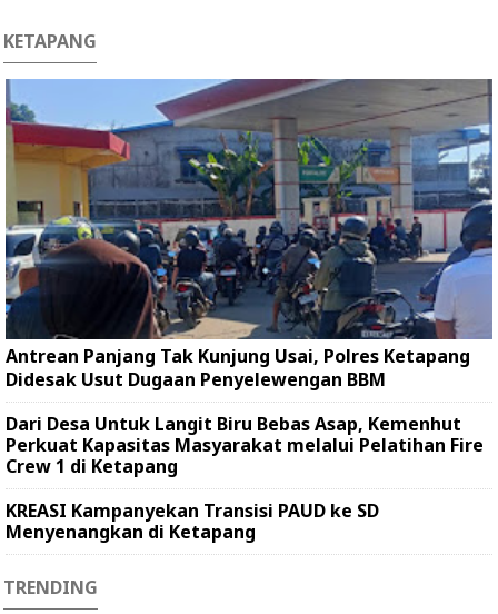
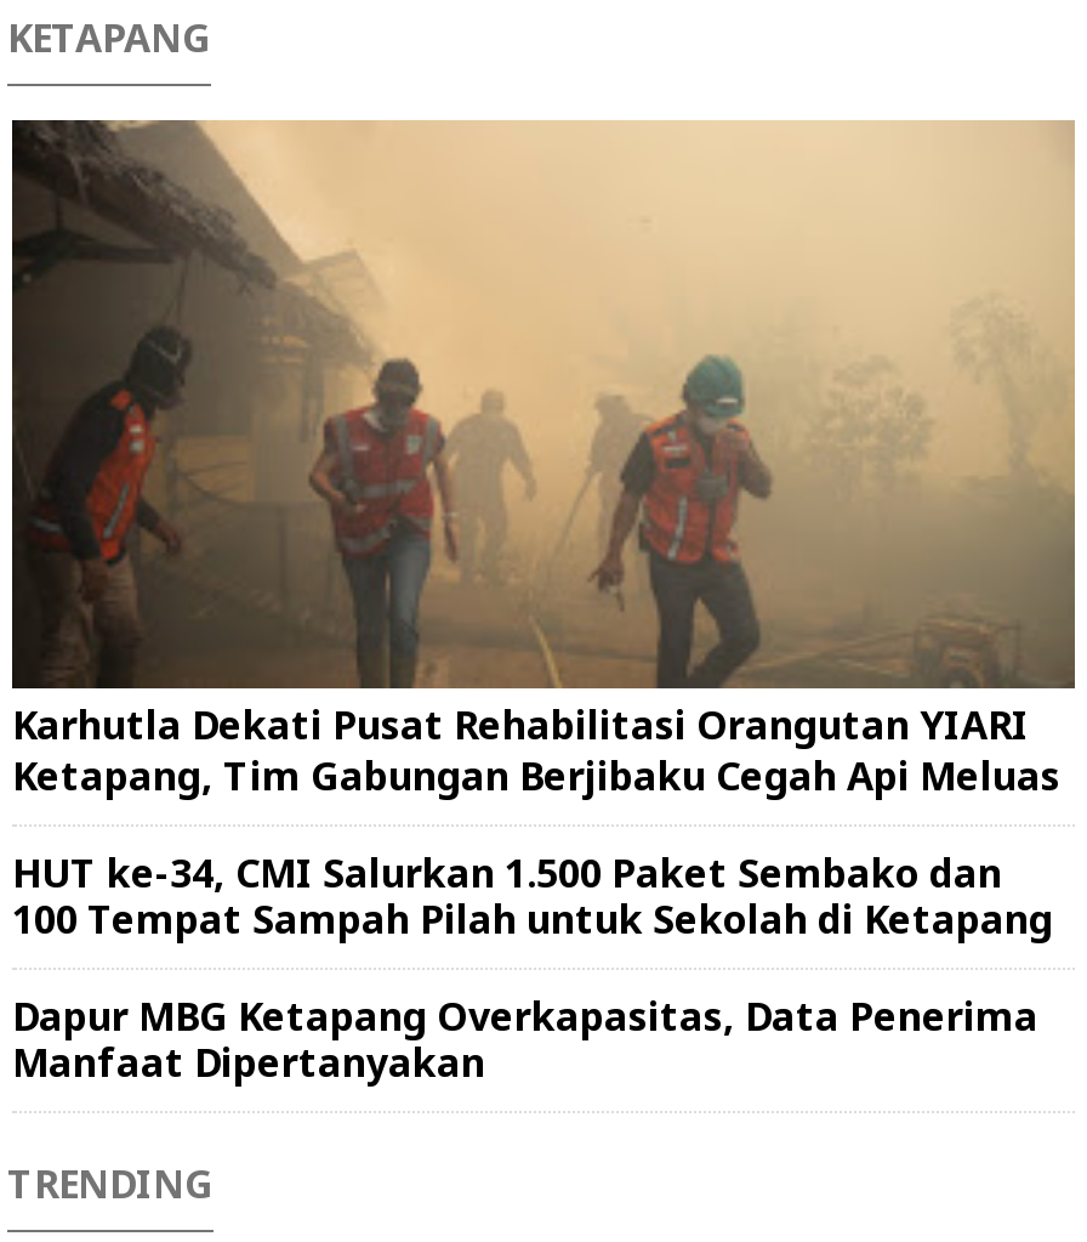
- [image]
- Antrean Panjang Tak Kunjung Usai, Polres Ketapang
- Didesak Usut Dugaan Penyelewengan BBM
+ [image]
+ Karhutla Dekati Pusat Rehabilitasi Orangutan YIARI
+ Ketapang, Tim Gabungan Berjibaku Cegah Api Meluas

- Dari Desa Untuk Langit Biru Bebas Asap, Kemenhut
- Perkuat Kapasitas Masyarakat melalui Pelatihan Fire
- Crew 1 di Ketapang
+ HUT ke-34, CMI Salurkan 1.500 Paket Sembako dan
+ 100 Tempat Sampah Pilah untuk Sekolah di Ketapang

- KREASI Kampanyekan Transisi PAUD ke SD
- Menyenangkan di Ketapang
+ Dapur MBG Ketapang Overkapasitas, Data Penerima
+ Manfaat Dipertanyakan
